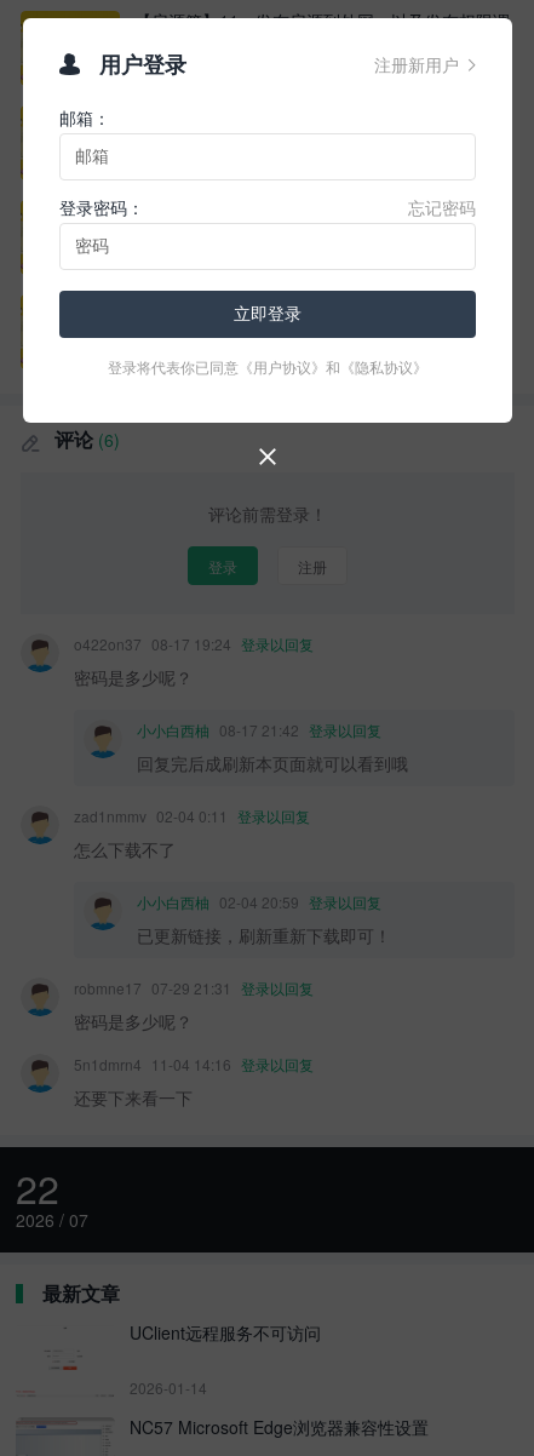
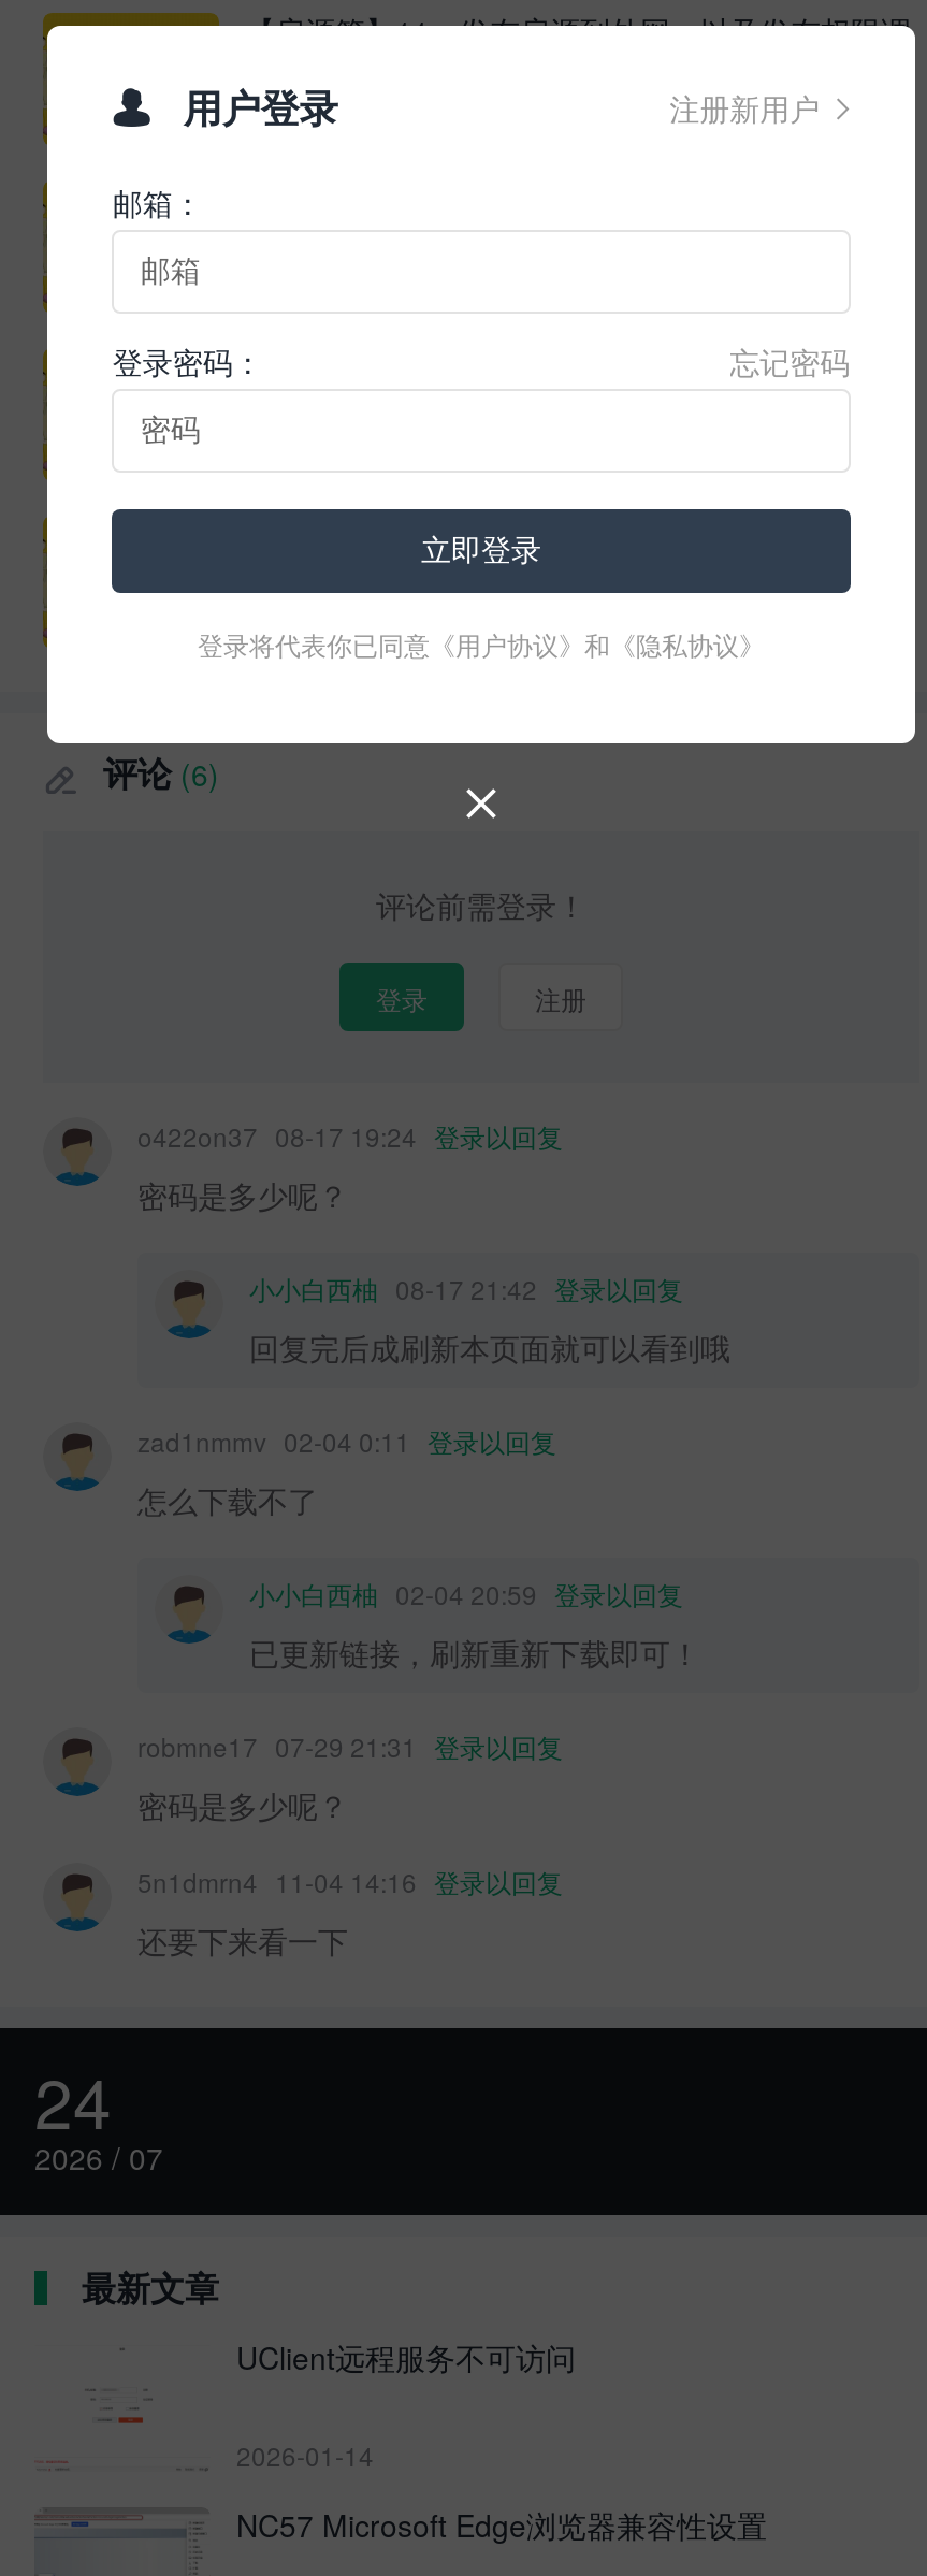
- 22
+ 24
